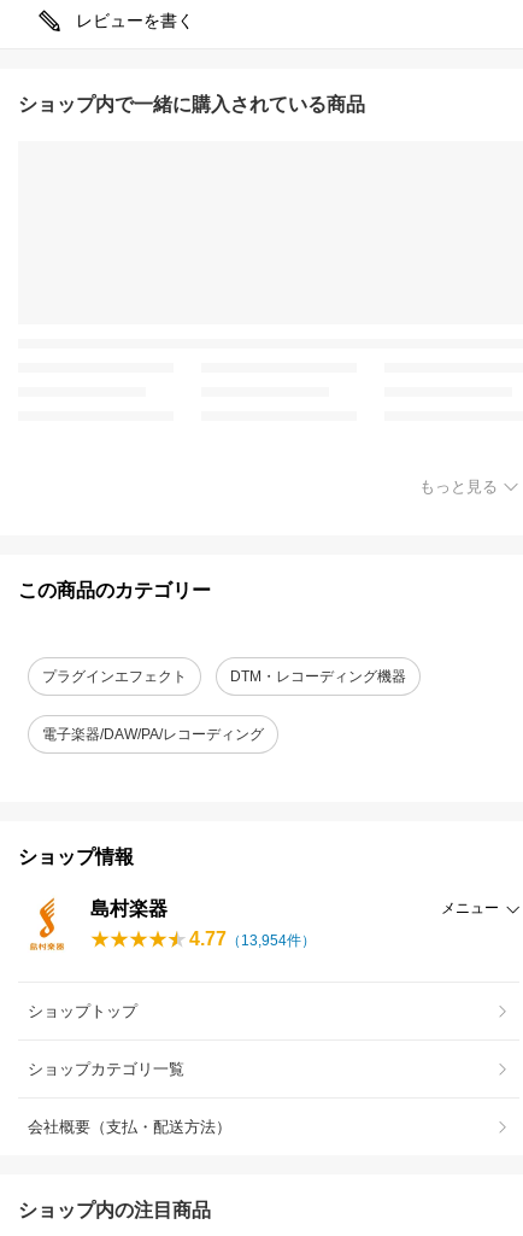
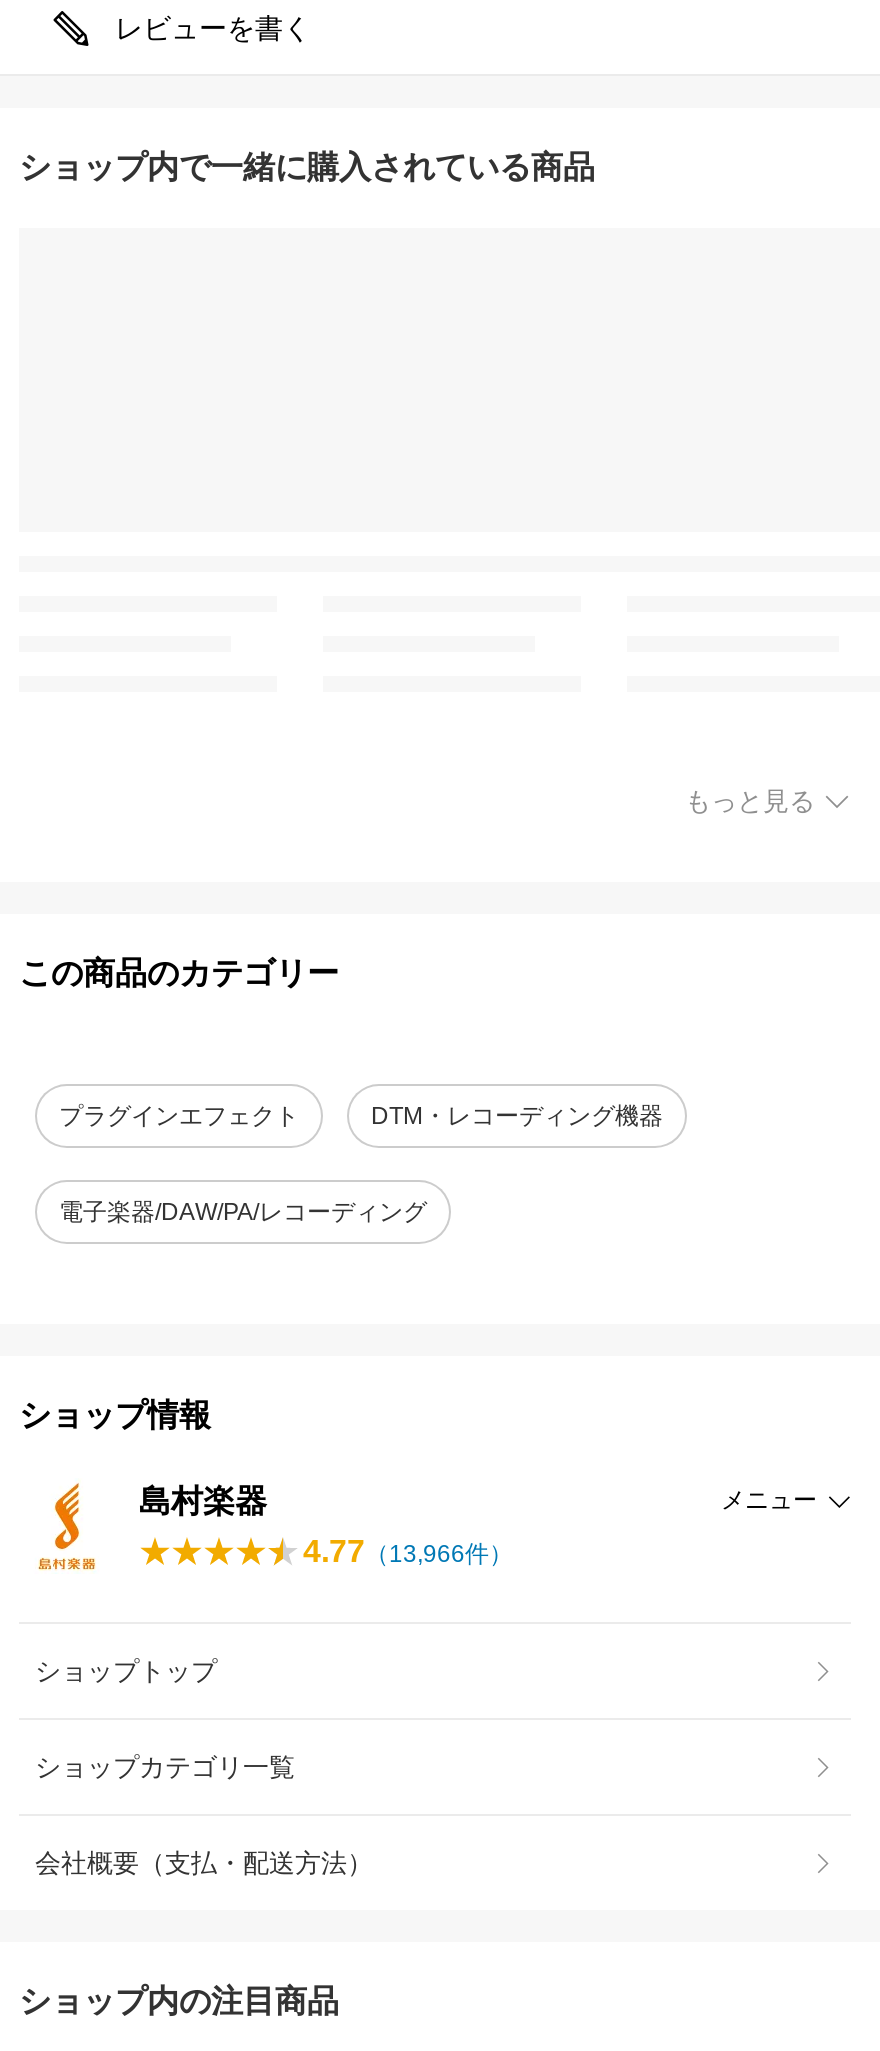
- 4.77（13,954件）
+ 4.77（13,966件）
